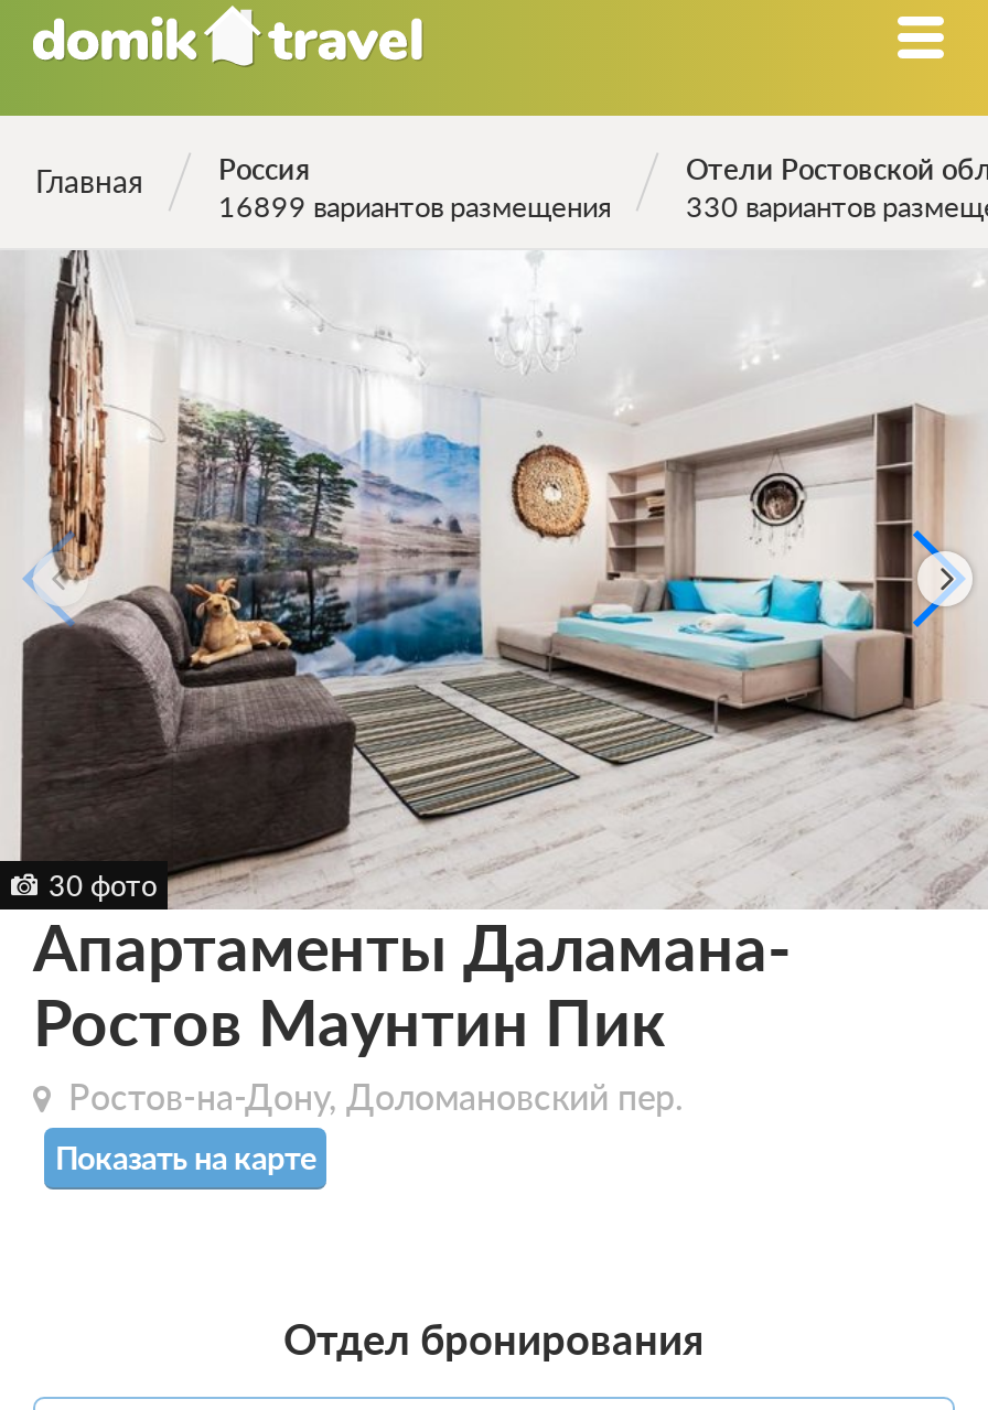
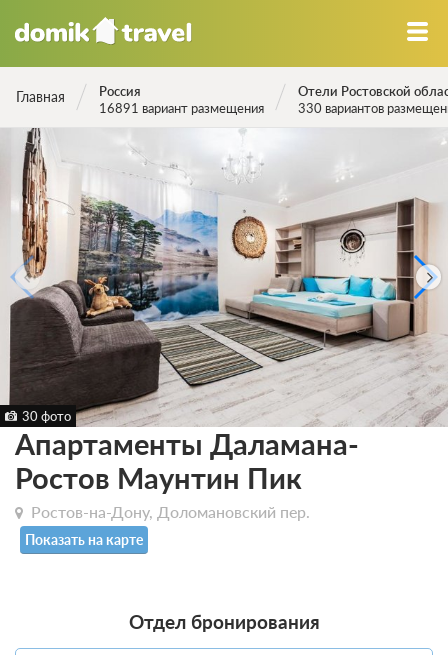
- 16899 вариантов размещения
+ 16891 вариант размещения
